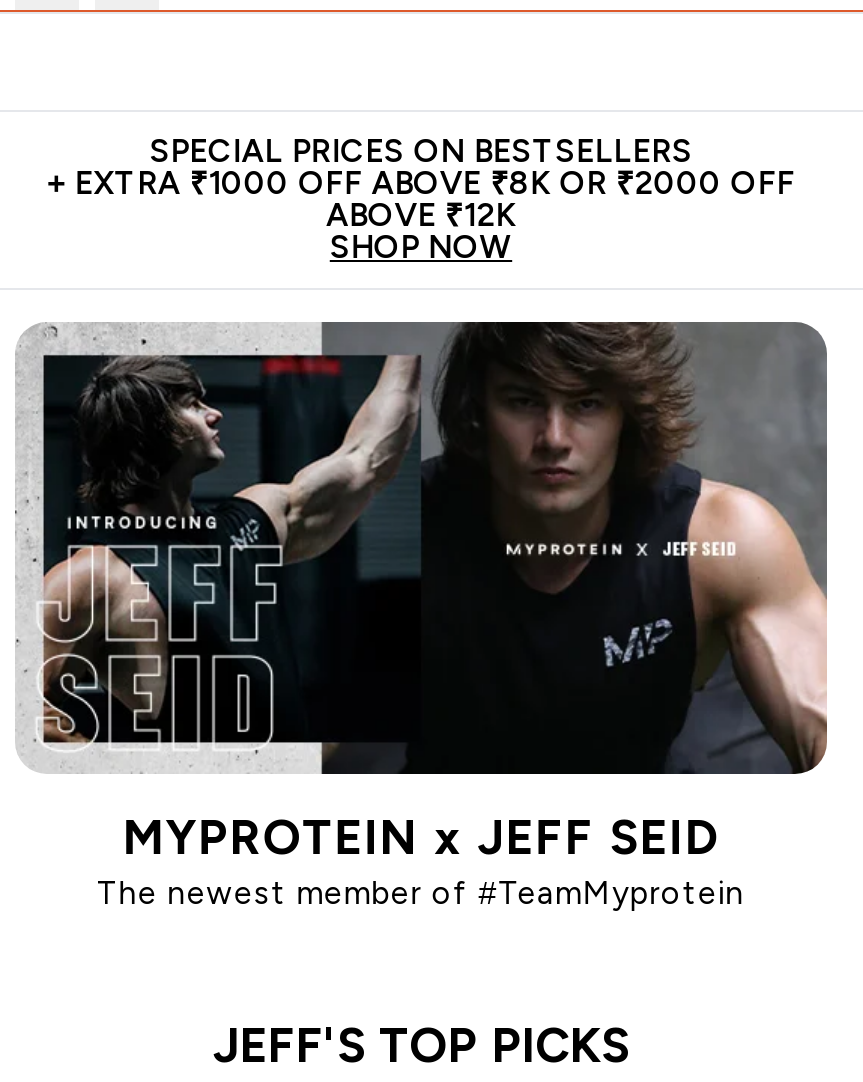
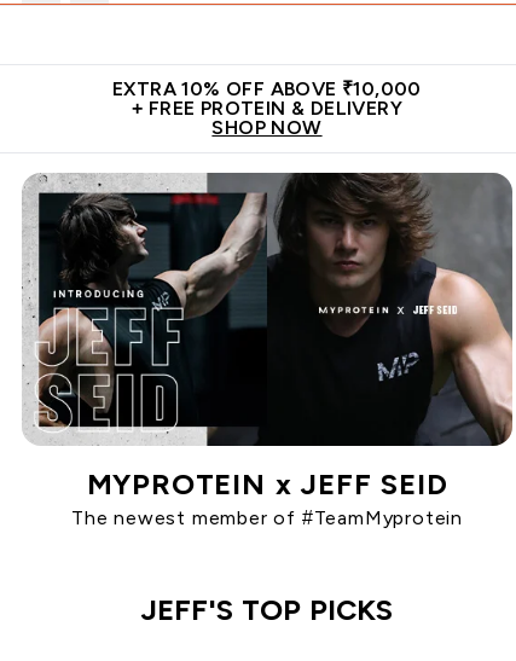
- SPECIAL PRICES ON BESTSELLERS
- + EXTRA ₹1000 OFF ABOVE ₹8K OR ₹2000 OFF
- ABOVE ₹12K
+ EXTRA 10% OFF ABOVE ₹10,000
+ + FREE PROTEIN & DELIVERY
